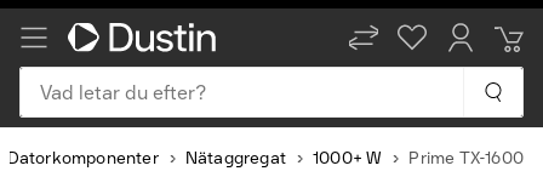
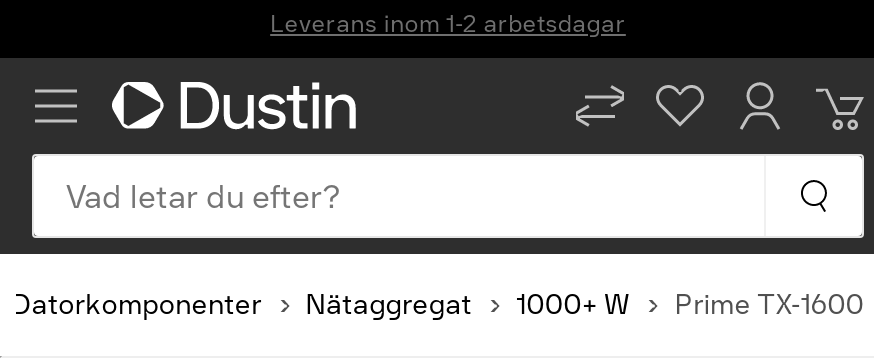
+ Leverans inom 1-2 arbetsdagar
